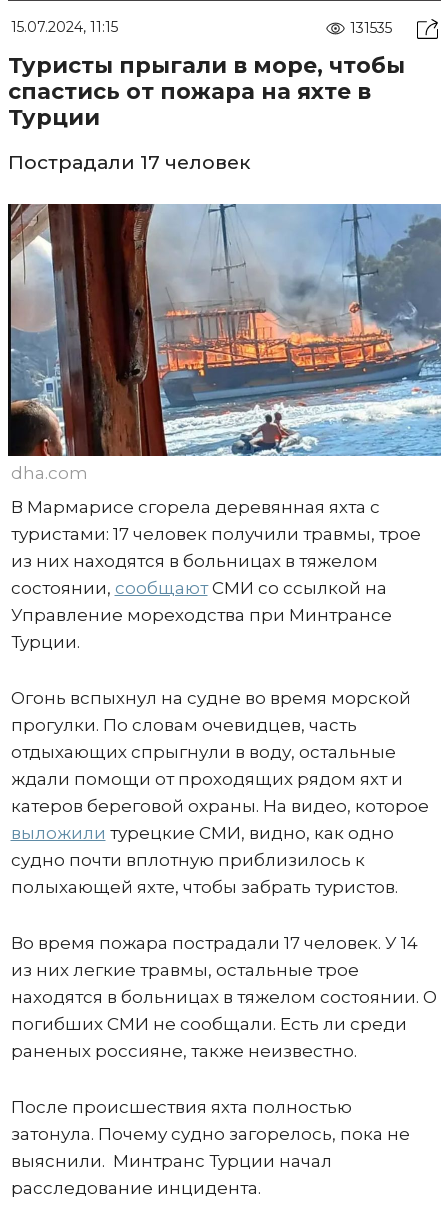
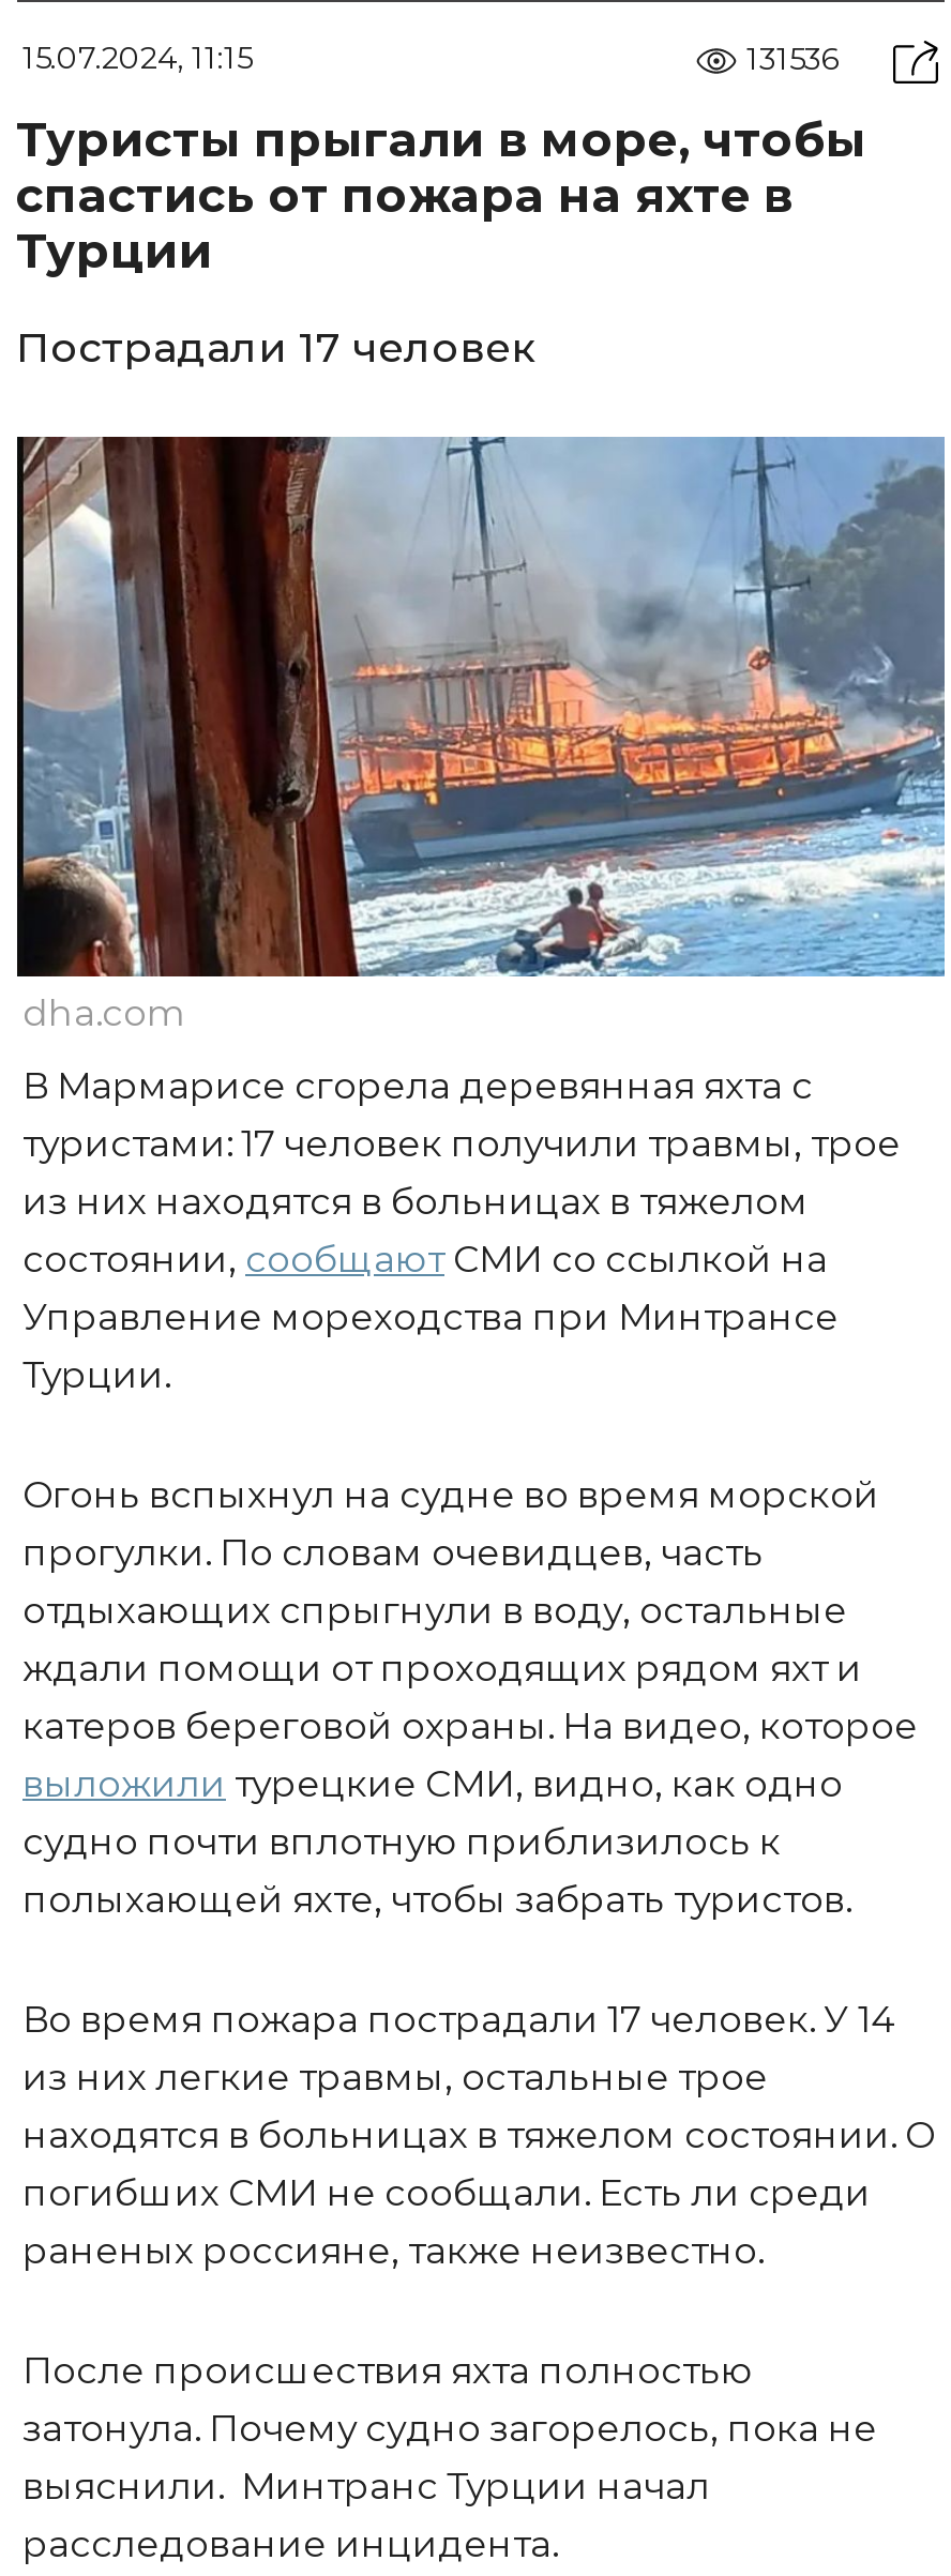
- 131535
+ 131536
